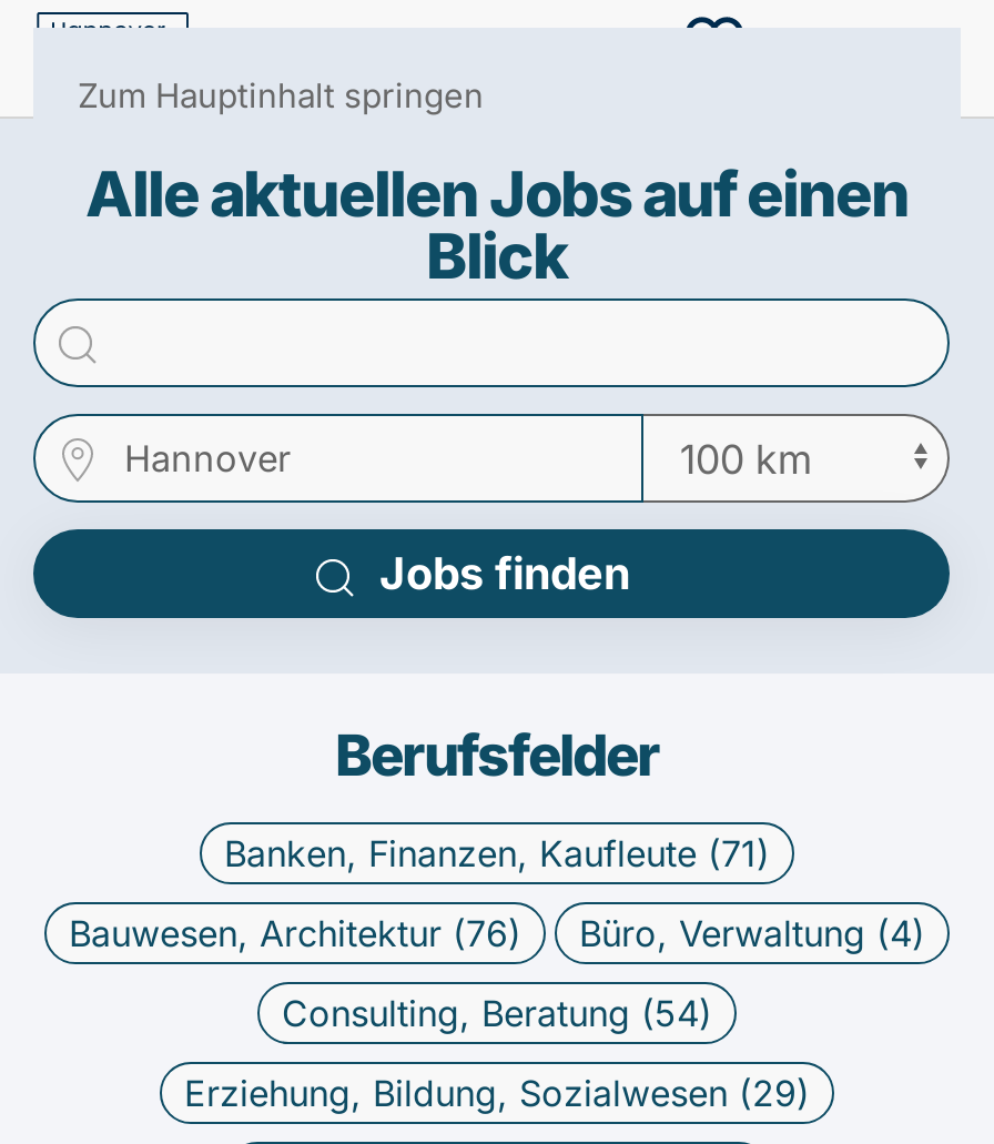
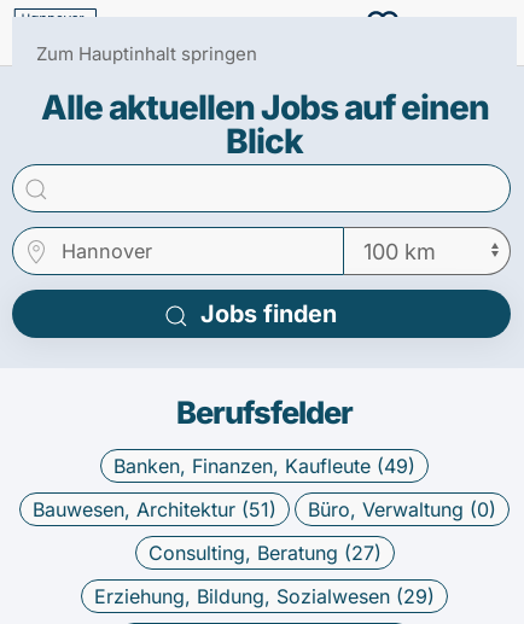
- Banken, Finanzen, Kaufleute (71)
+ Banken, Finanzen, Kaufleute (49)

- Bauwesen, Architektur (76)
+ Bauwesen, Architektur (51)

- Büro, Verwaltung (4)
+ Büro, Verwaltung (0)

- Consulting, Beratung (54)
+ Consulting, Beratung (27)
